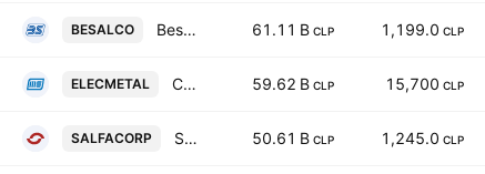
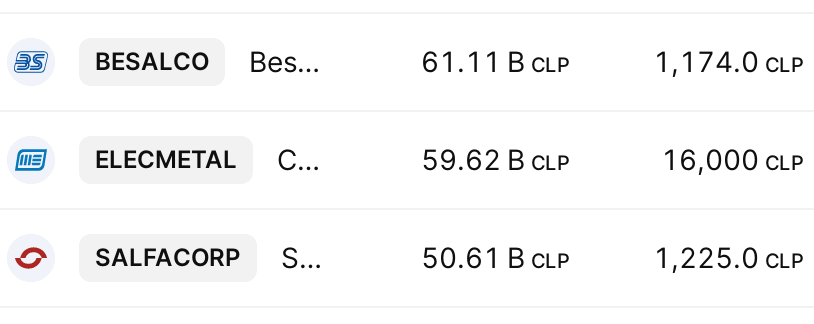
- 1,199.0 CLP
+ 1,174.0 CLP

- 15,700 CLP
+ 16,000 CLP

- 1,245.0 CLP
+ 1,225.0 CLP
